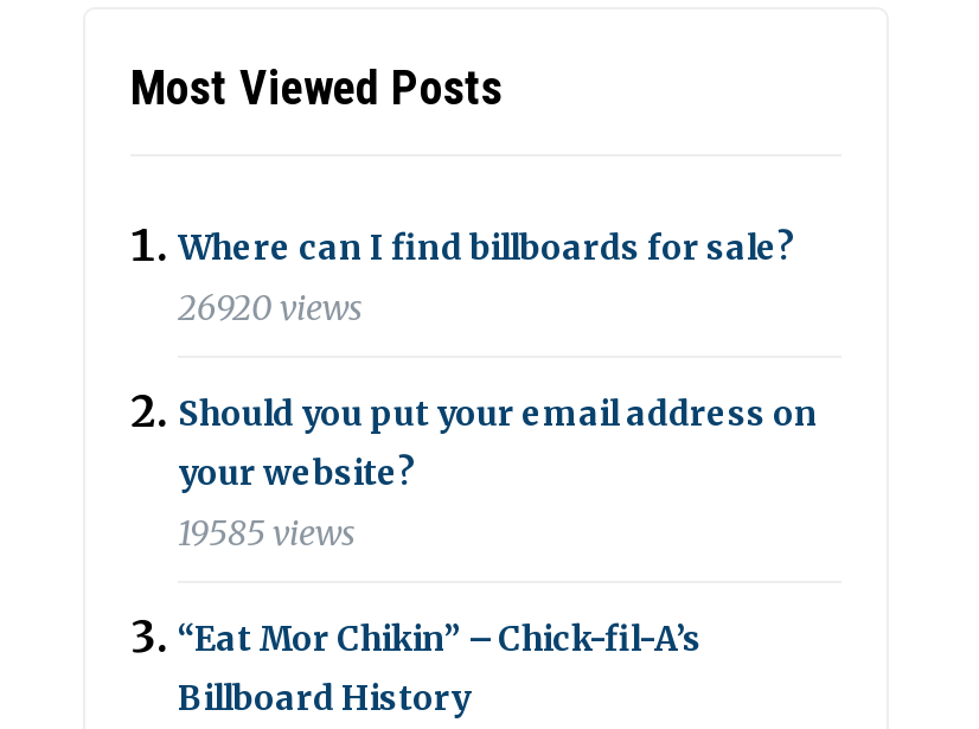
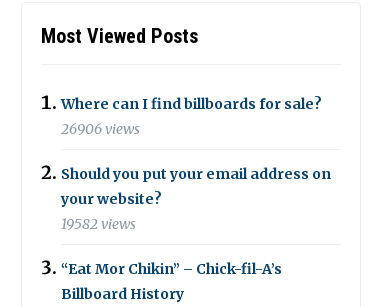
- 26920 views
+ 26906 views

- 19585 views
+ 19582 views
